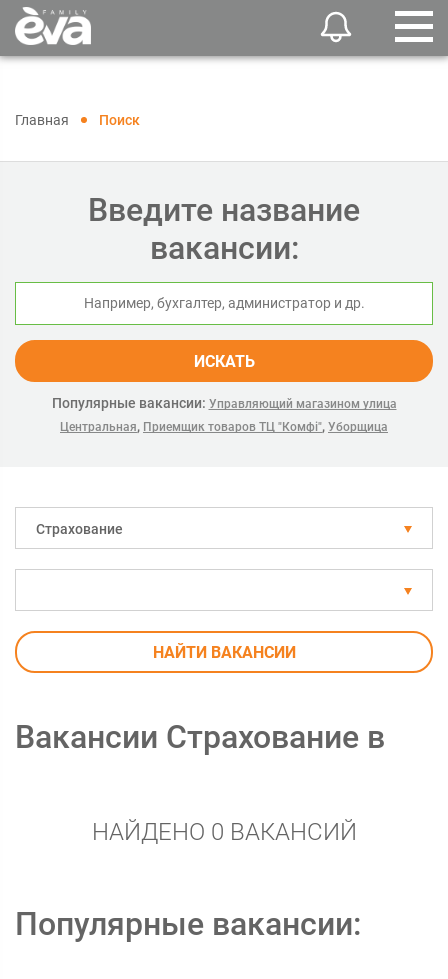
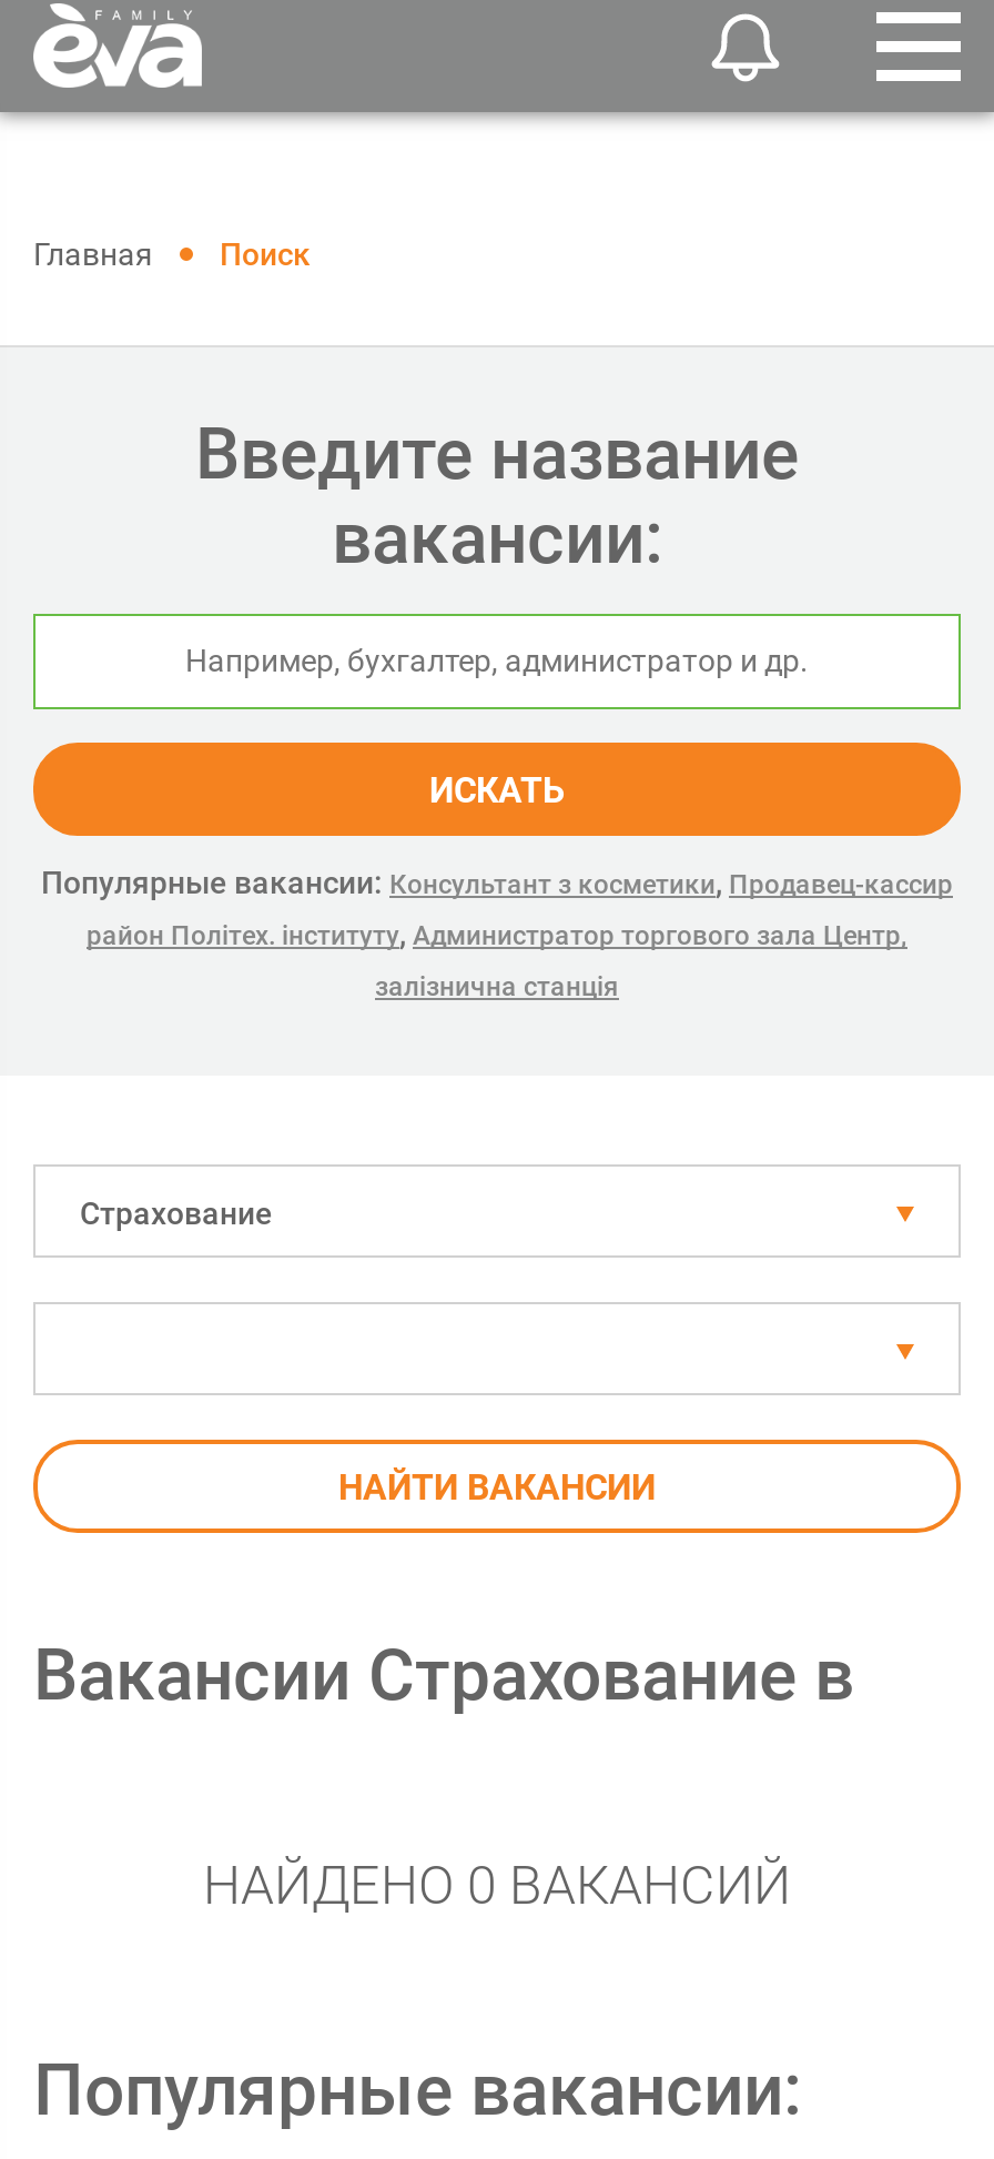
- Популярные вакансии: Управляющий магазином улица
- Центральная, Приемщик товаров ТЦ "Комфі", Уборщица
+ Популярные вакансии: Консультант з косметики, Продавец-кассир
+ район Політех. інституту, Администратор торгового зала Центр,
+ залізнична станція
